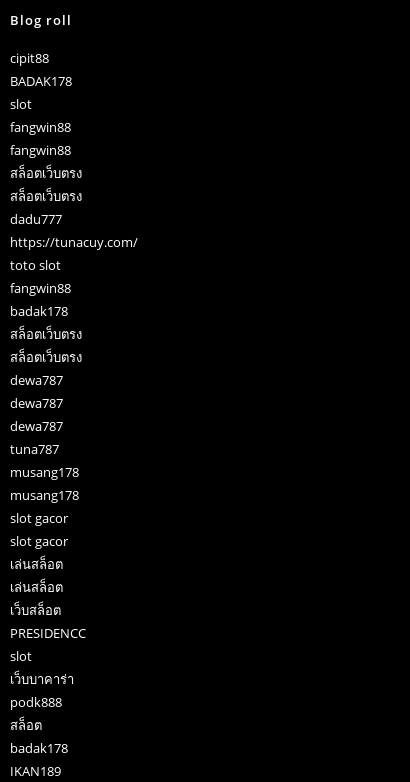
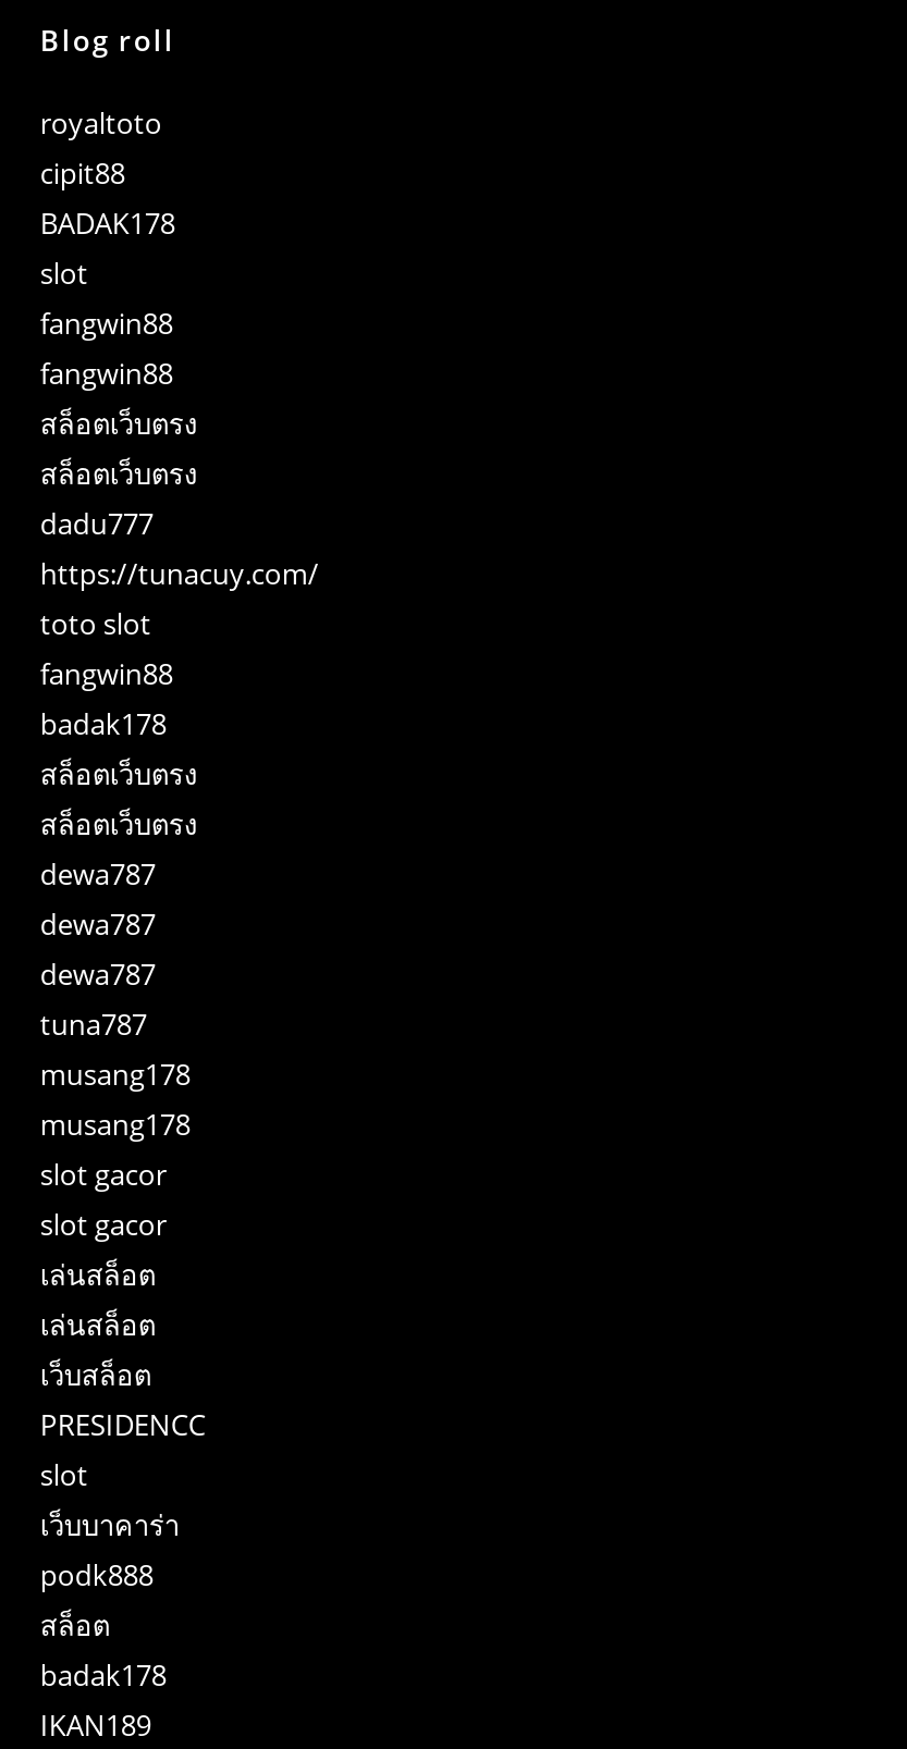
+ royaltoto
